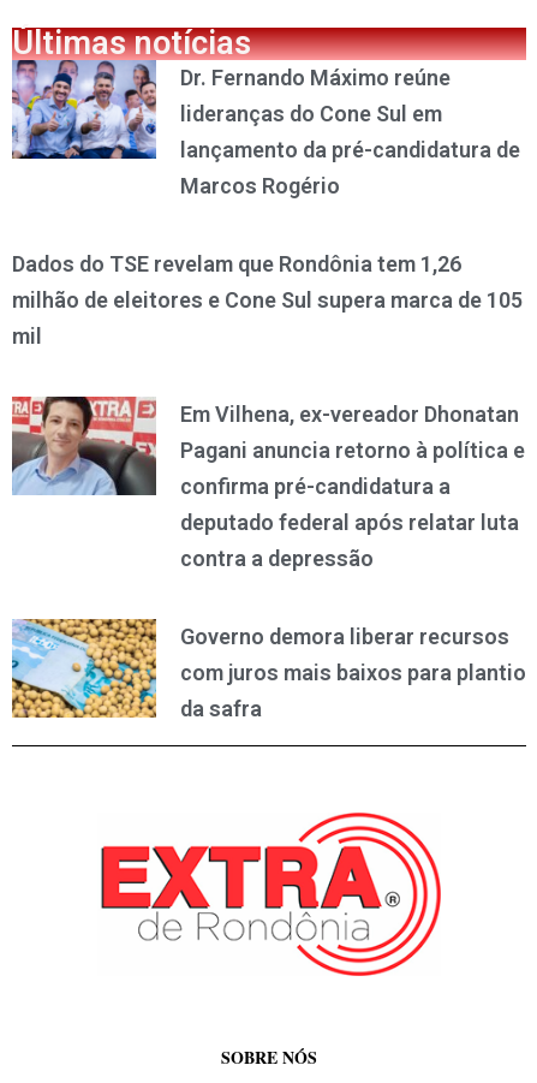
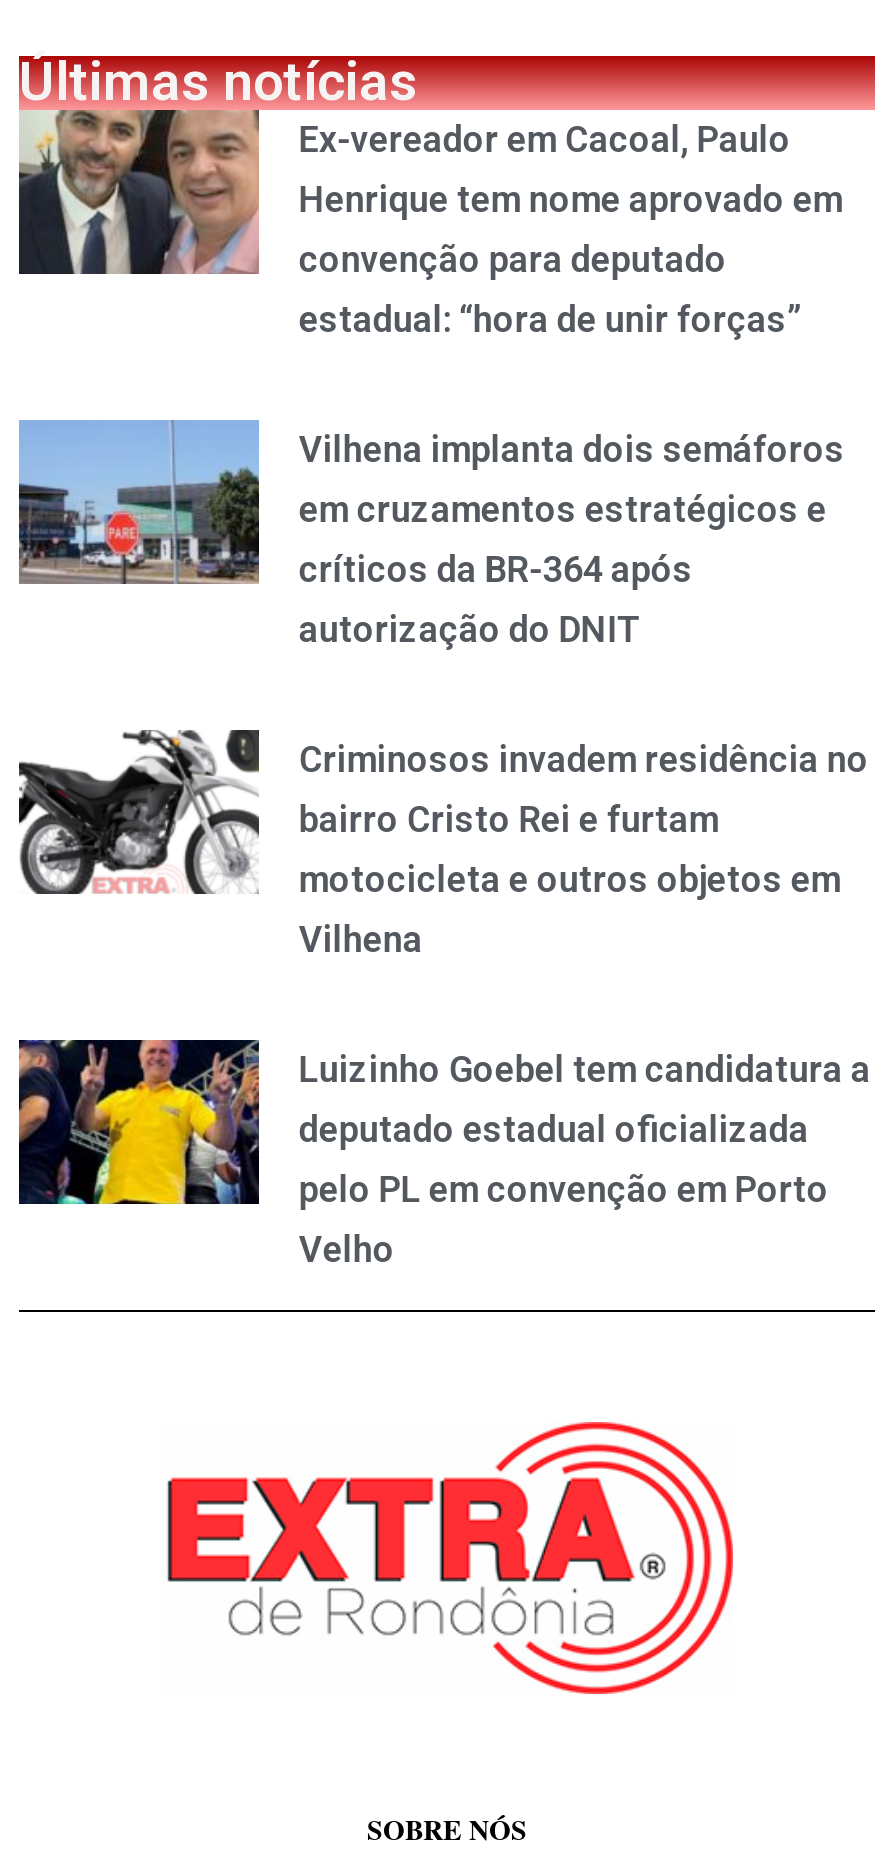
- [image]
- Dr. Fernando Máximo reúne
- lideranças do Cone Sul em
- lançamento da pré-candidatura de
- Marcos Rogério
+ [image]
+ Ex-vereador em Cacoal, Paulo
+ Henrique tem nome aprovado em
+ convenção para deputado
+ estadual: “hora de unir forças”

- Dados do TSE revelam que Rondônia tem 1,26
- milhão de eleitores e Cone Sul supera marca de 105
- mil
+ Vilhena implanta dois semáforos
+ em cruzamentos estratégicos e
+ críticos da BR-364 após
+ autorização do DNIT

- [image]
- Em Vilhena, ex-vereador Dhonatan
- Pagani anuncia retorno à política e
- confirma pré-candidatura a
- deputado federal após relatar luta
- contra a depressão
+ [image]
+ Criminosos invadem residência no
+ bairro Cristo Rei e furtam
+ motocicleta e outros objetos em
+ Vilhena

- [image]
- Governo demora liberar recursos
- com juros mais baixos para plantio
- da safra
+ [image]
+ Luizinho Goebel tem candidatura a
+ deputado estadual oficializada
+ pelo PL em convenção em Porto
+ Velho
